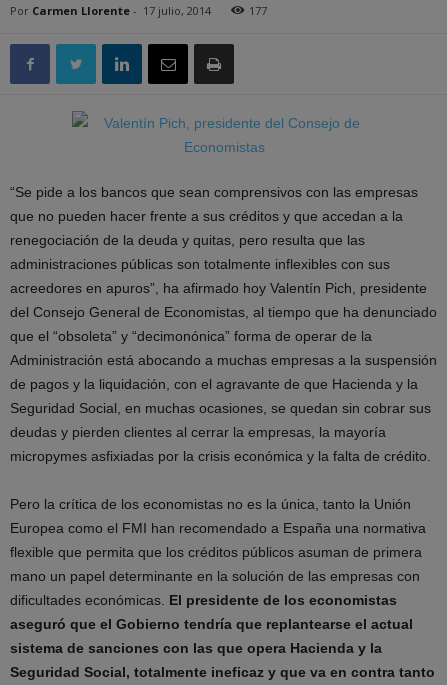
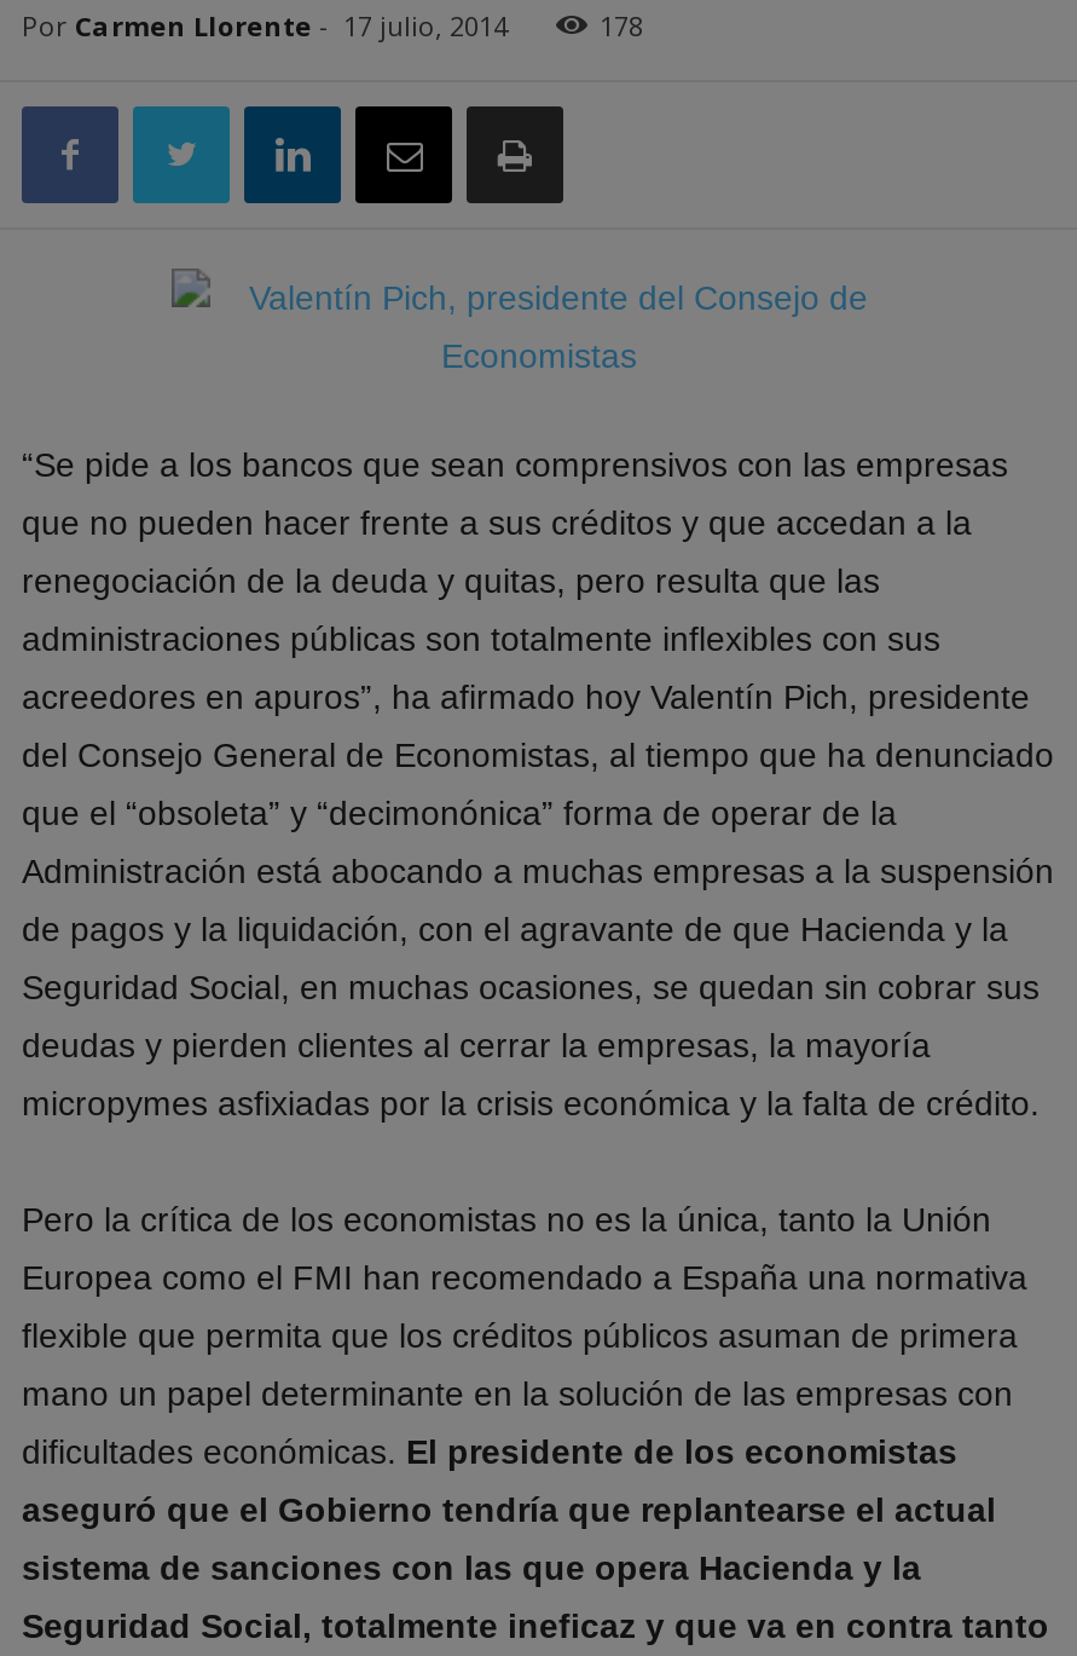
- 177
+ 178
